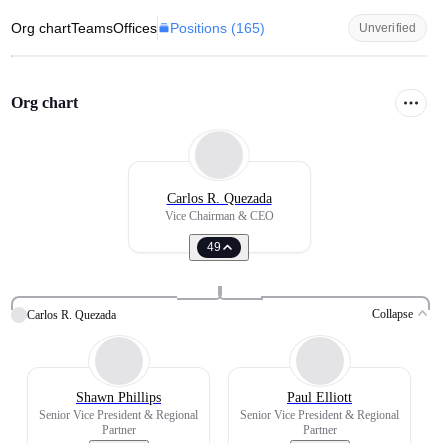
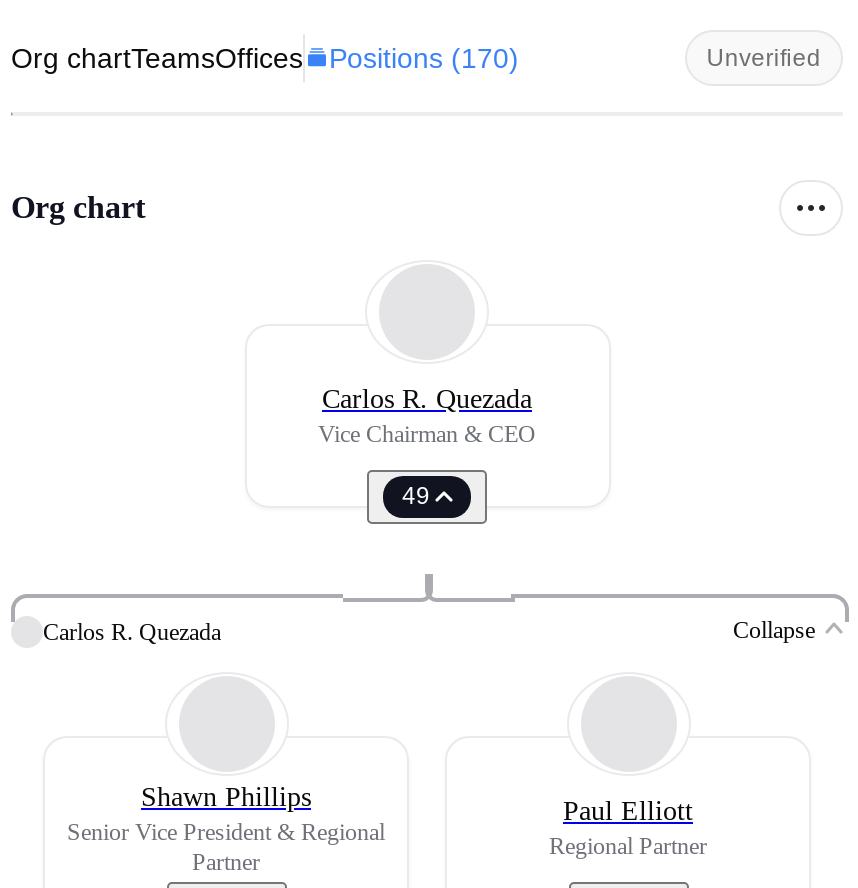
- Org chartTeamsOffices Positions (165)
+ Org chartTeamsOffices Positions (170)

- Senior Vice President & Regional
- Partner
+ Regional Partner
